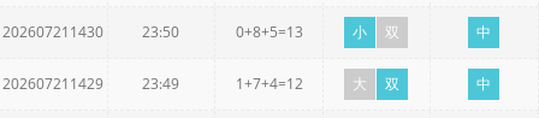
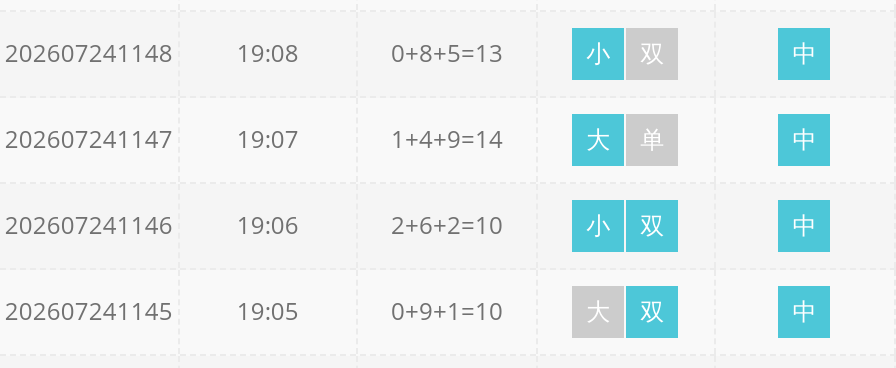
- 202607211430
+ 202607241148

- 23:50
+ 19:08

- 202607211429
- 23:49
- 1+7+4=12
+ 202607241147
+ 19:07
+ 1+4+9=14
+ 大
+ 单
+ 中
+ 202607241146
+ 19:06
+ 2+6+2=10
+ 小
+ 双
+ 中
+ 202607241145
+ 19:05
+ 0+9+1=10
